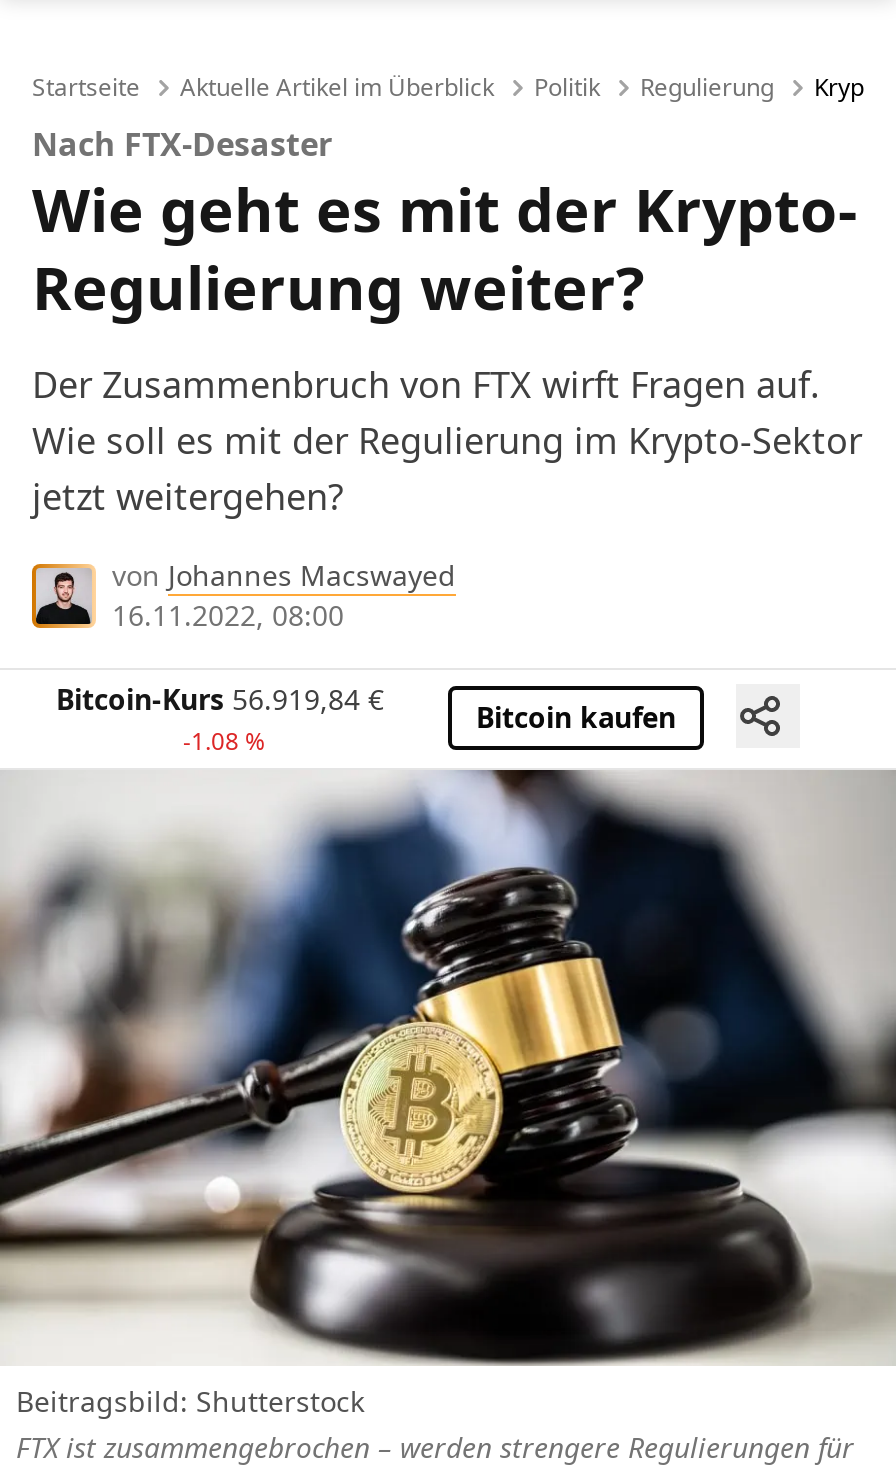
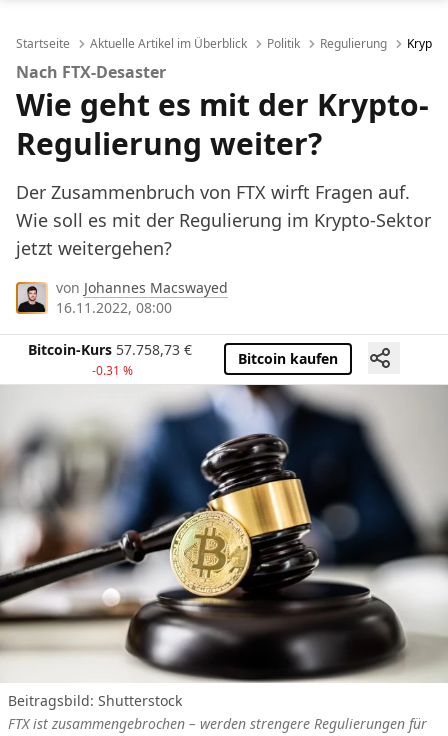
- Bitcoin-Kurs 56.919,84 €
+ Bitcoin-Kurs 57.758,73 €

- -1.08 %
+ -0.31 %
